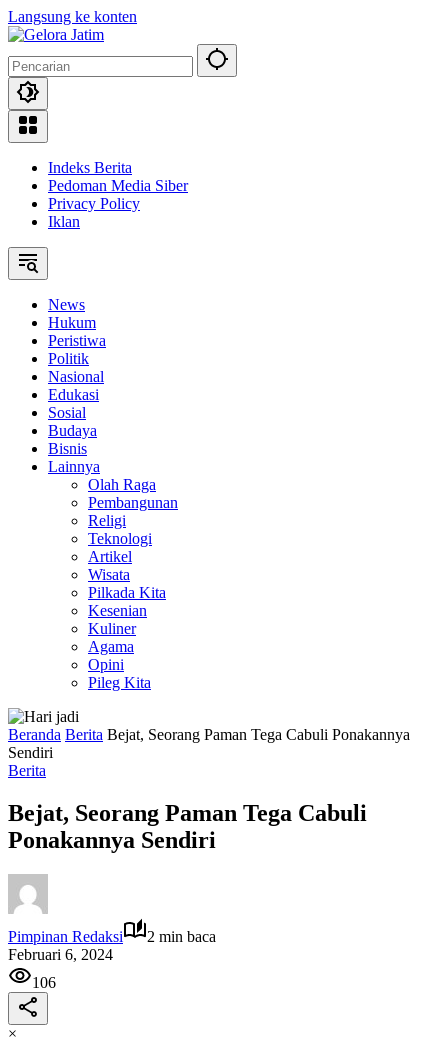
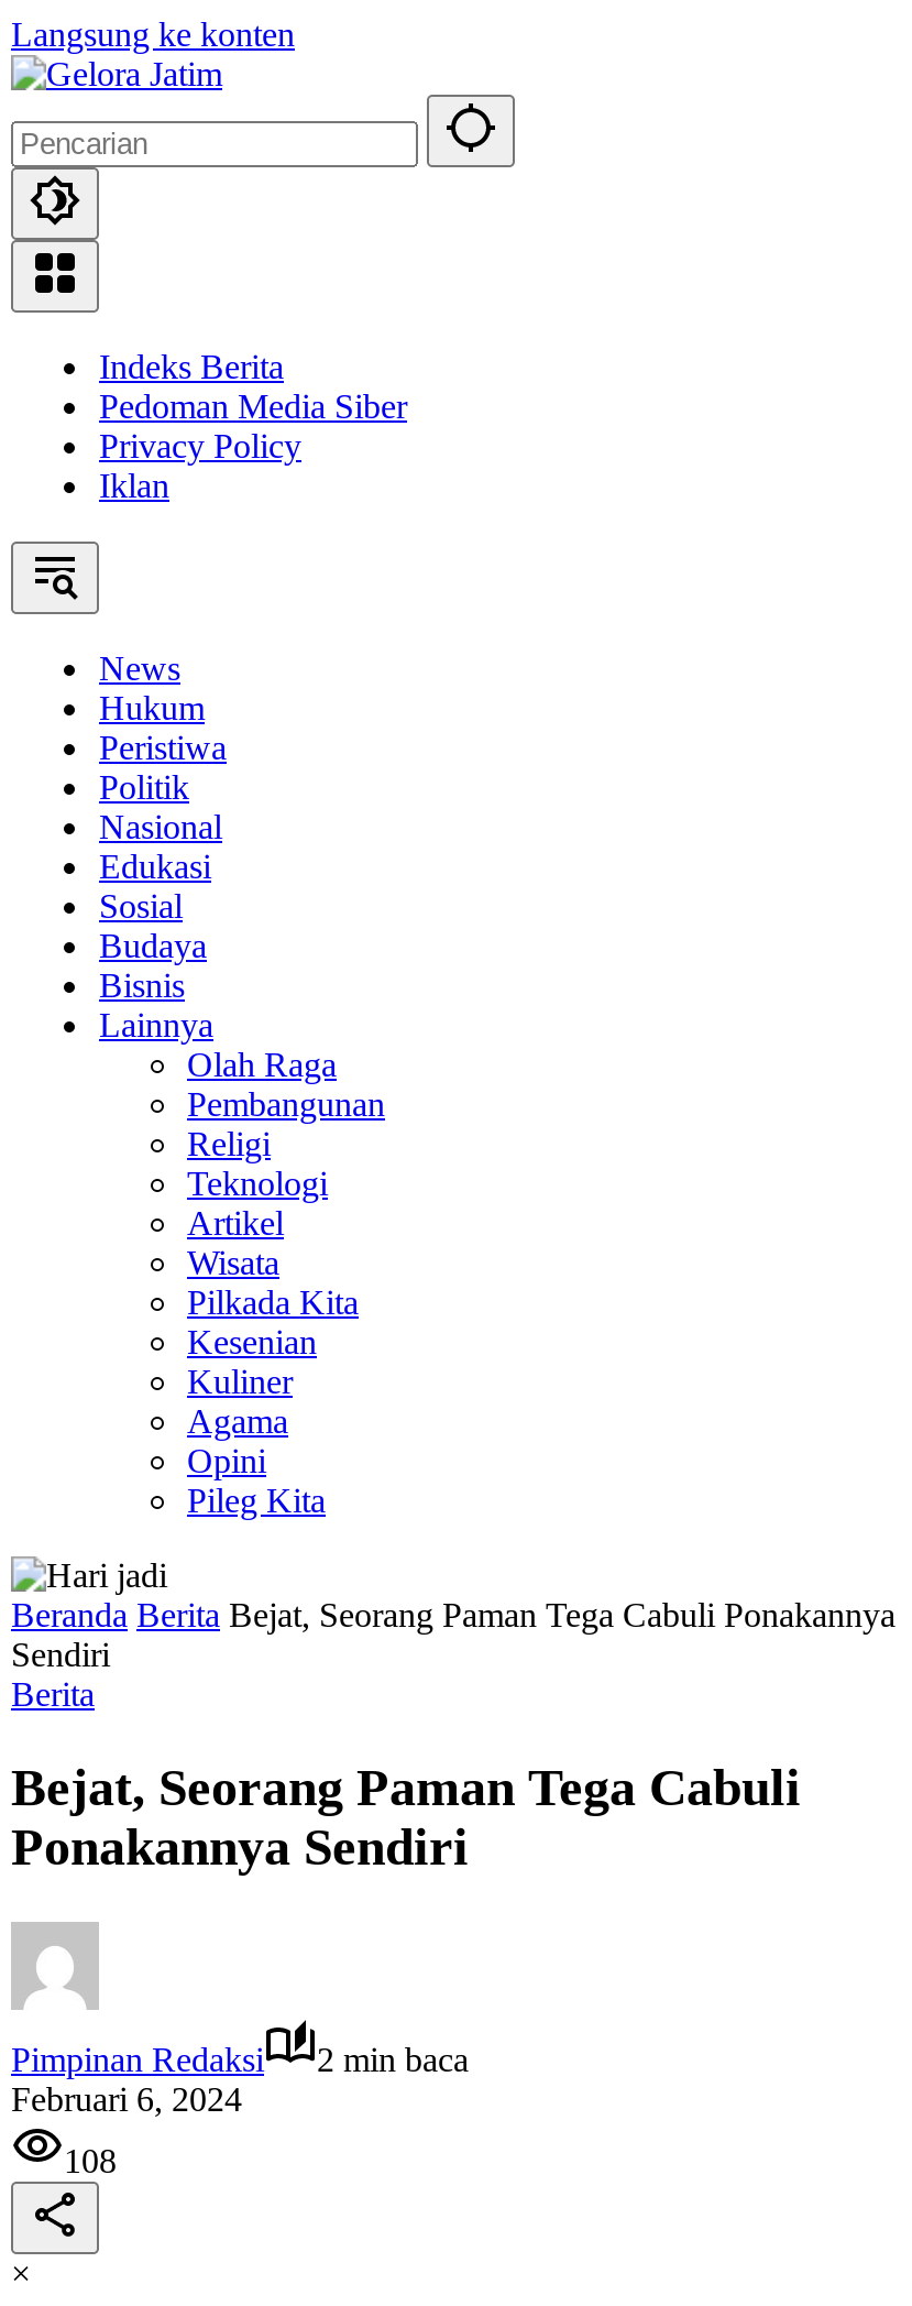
- 106
+ 108
